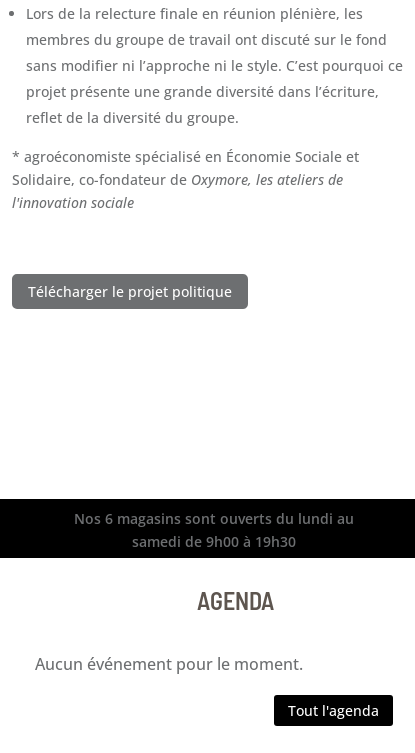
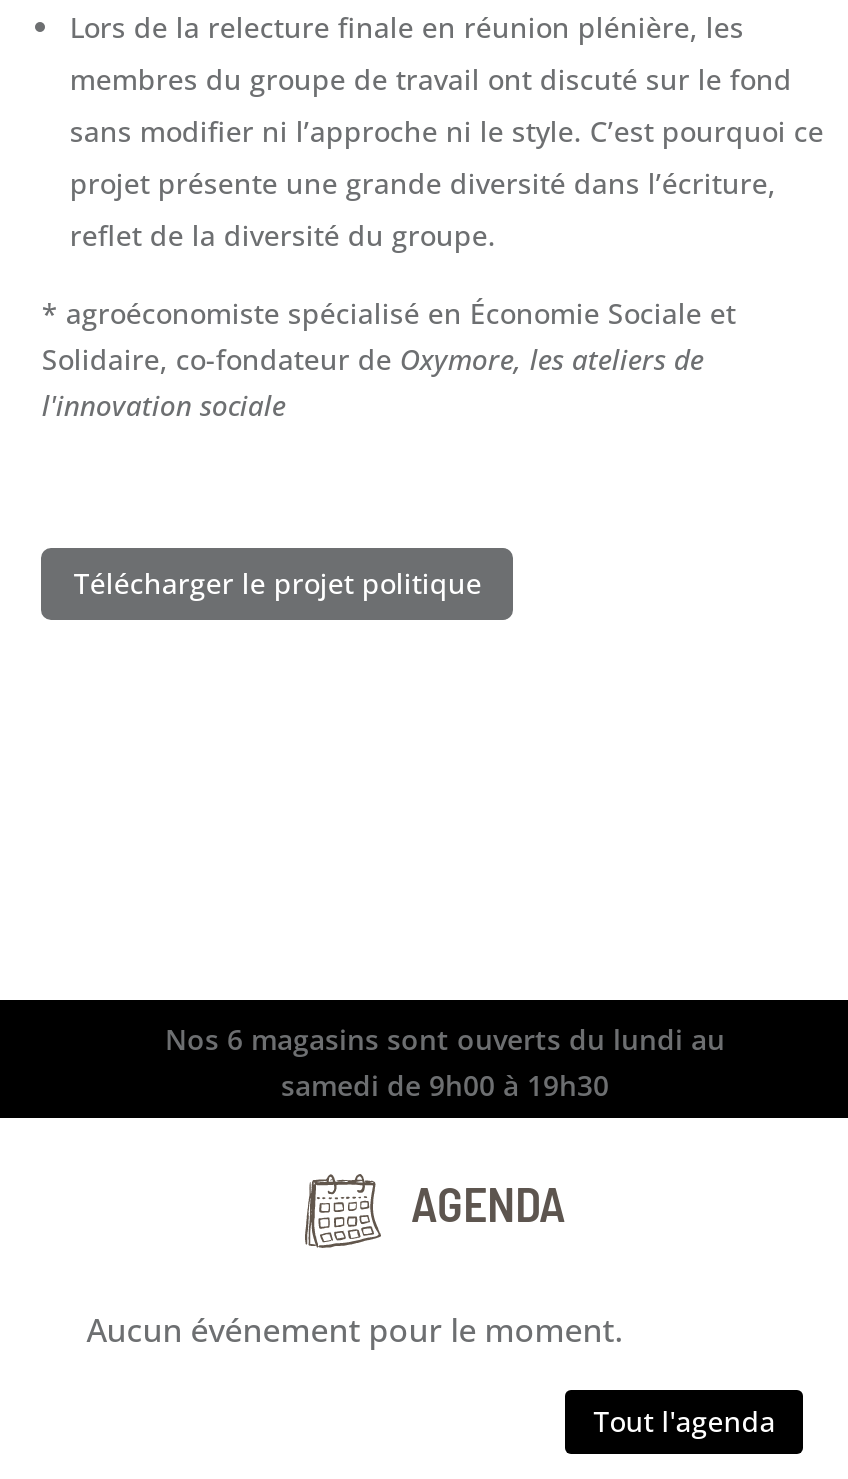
+ [image]
